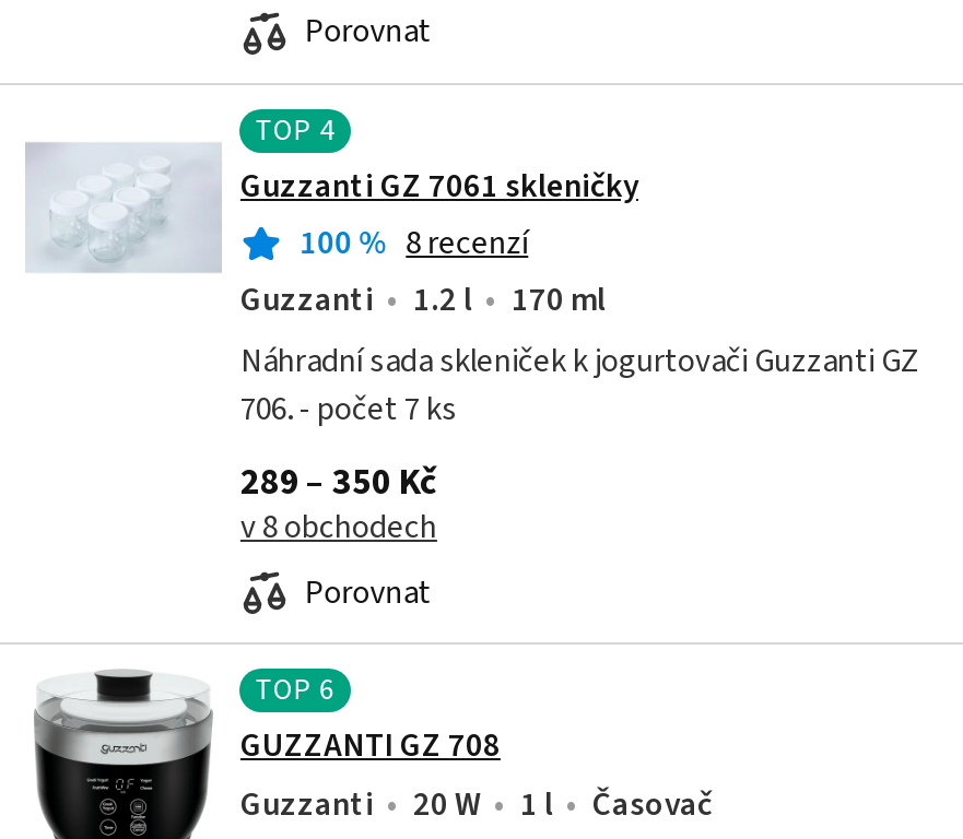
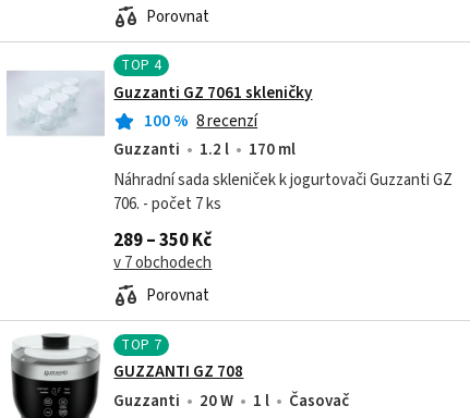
- v 8 obchodech
+ v 7 obchodech

- TOP6
+ TOP7
